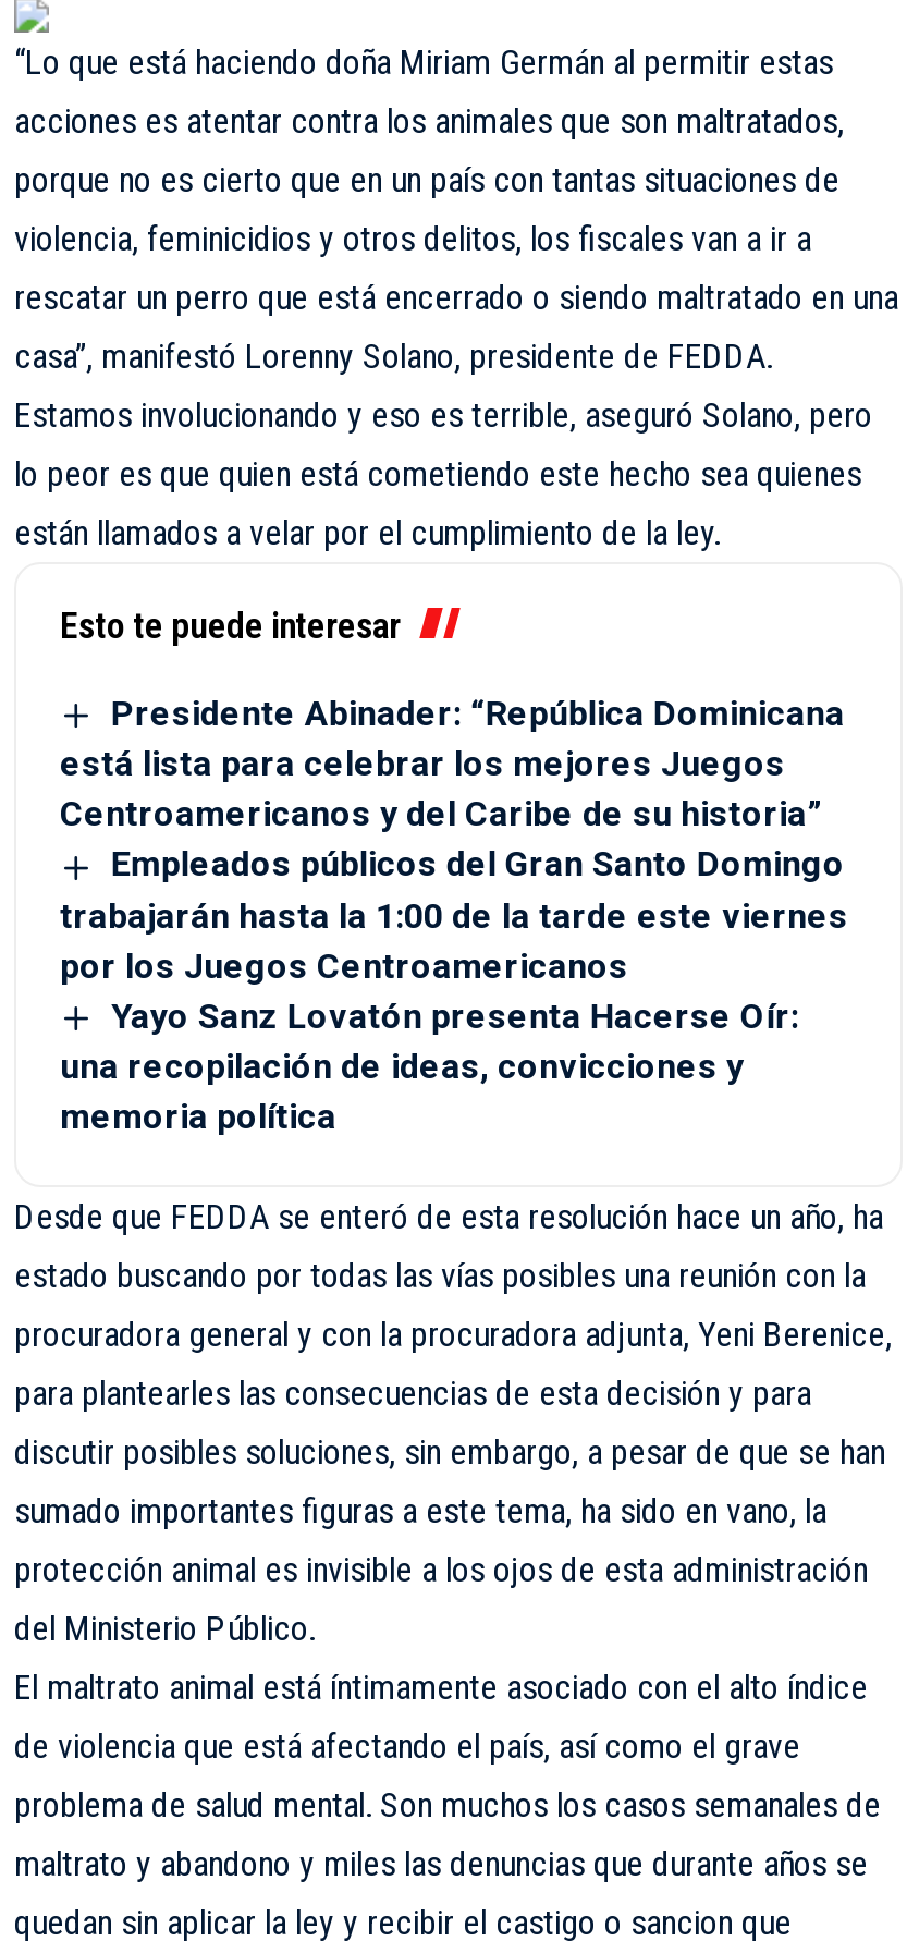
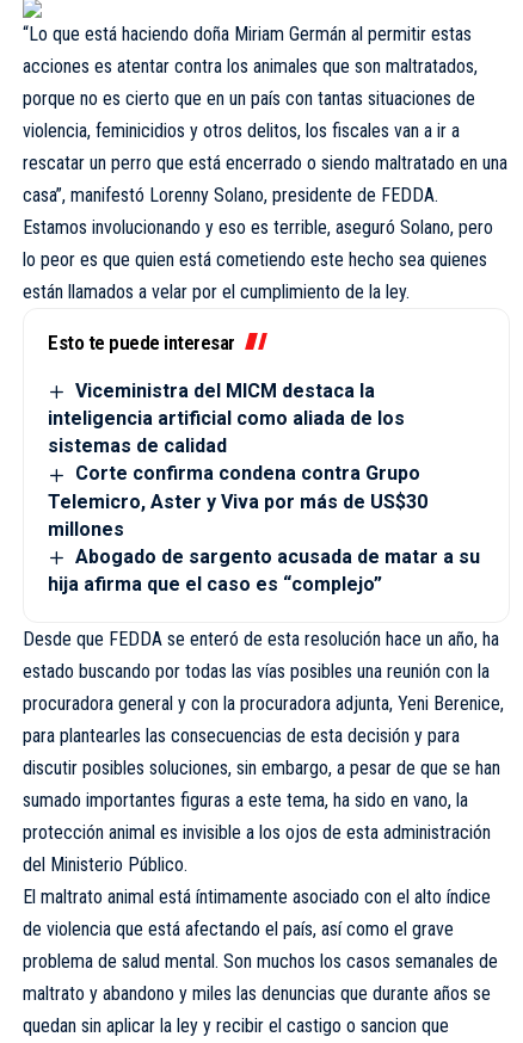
- Presidente Abinader: “República Dominicana
- está lista para celebrar los mejores Juegos
- Centroamericanos y del Caribe de su historia”
- Empleados públicos del Gran Santo Domingo
- trabajarán hasta la 1:00 de la tarde este viernes
- por los Juegos Centroamericanos
- Yayo Sanz Lovatón presenta Hacerse Oír:
- una recopilación de ideas, convicciones y
- memoria política
+ Viceministra del MICM destaca la
+ inteligencia artificial como aliada de los
+ sistemas de calidad
+ Corte confirma condena contra Grupo
+ Telemicro, Aster y Viva por más de US$30
+ millones
+ Abogado de sargento acusada de matar a su
+ hija afirma que el caso es “complejo”
